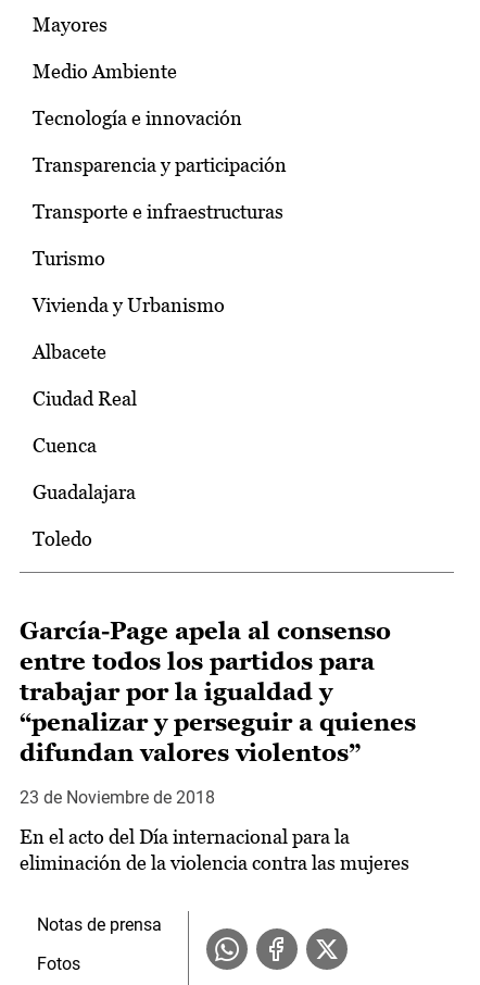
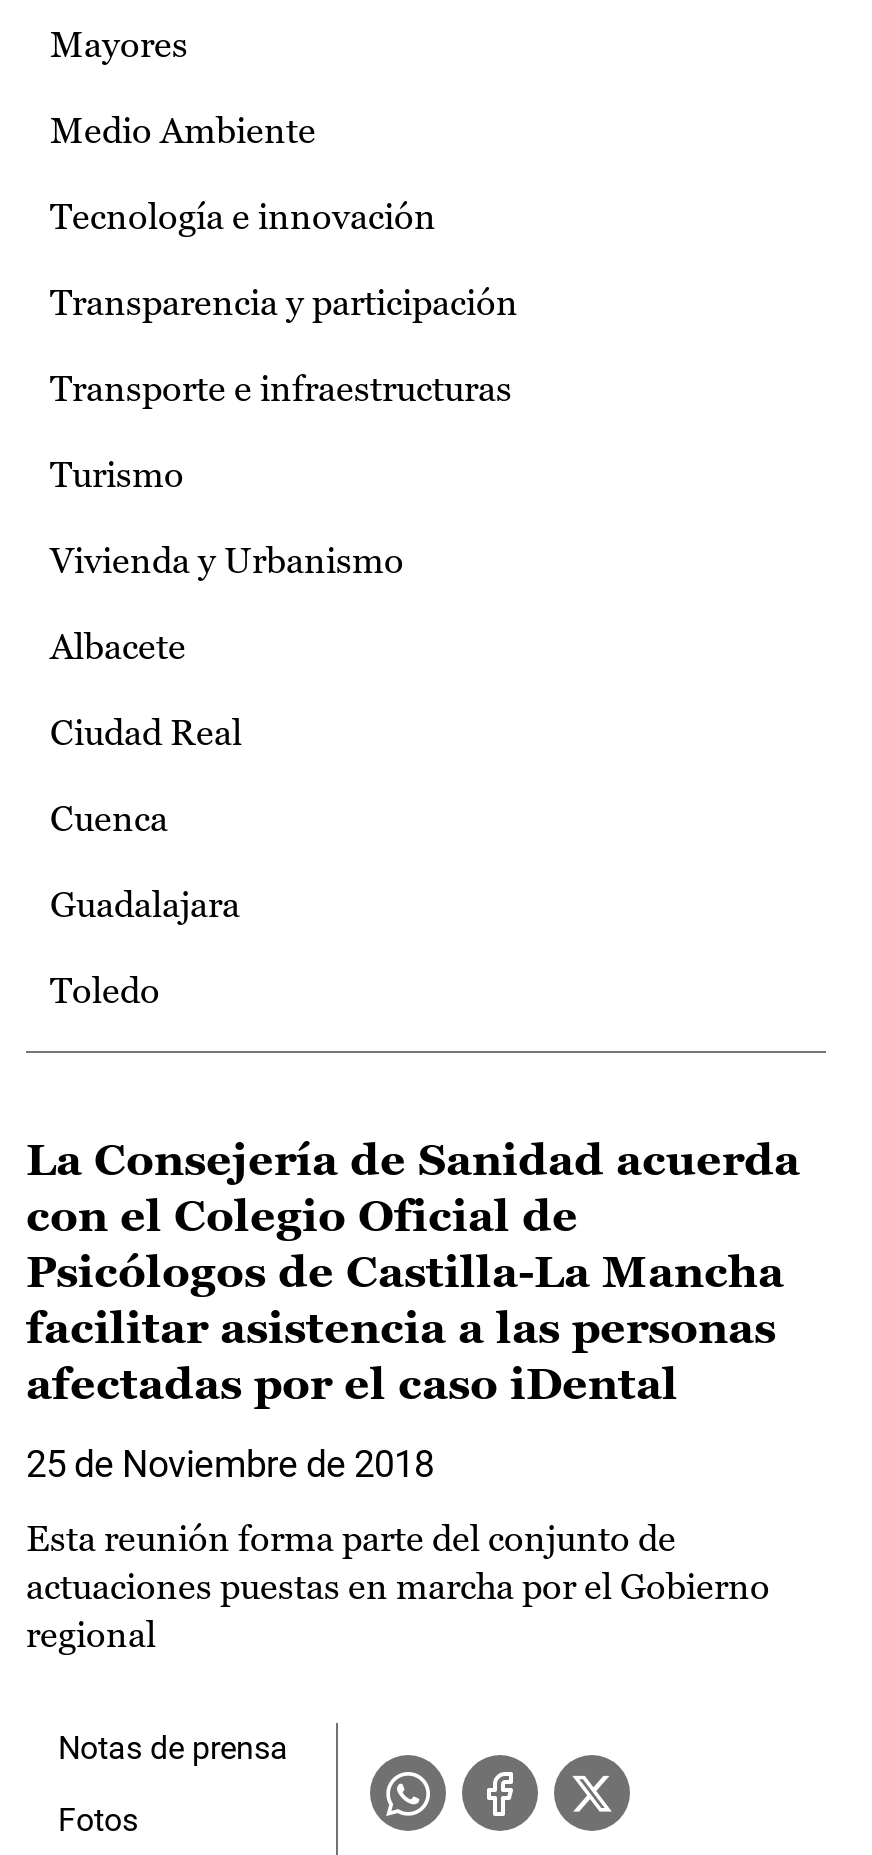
- García-Page apela al consenso
- entre todos los partidos para
- trabajar por la igualdad y
- “penalizar y perseguir a quienes
- difundan valores violentos”
+ La Consejería de Sanidad acuerda
+ con el Colegio Oficial de
+ Psicólogos de Castilla-La Mancha
+ facilitar asistencia a las personas
+ afectadas por el caso iDental

- 23 de Noviembre de 2018
+ 25 de Noviembre de 2018

- En el acto del Día internacional para la
- eliminación de la violencia contra las mujeres
+ Esta reunión forma parte del conjunto de
+ actuaciones puestas en marcha por el Gobierno
+ regional
